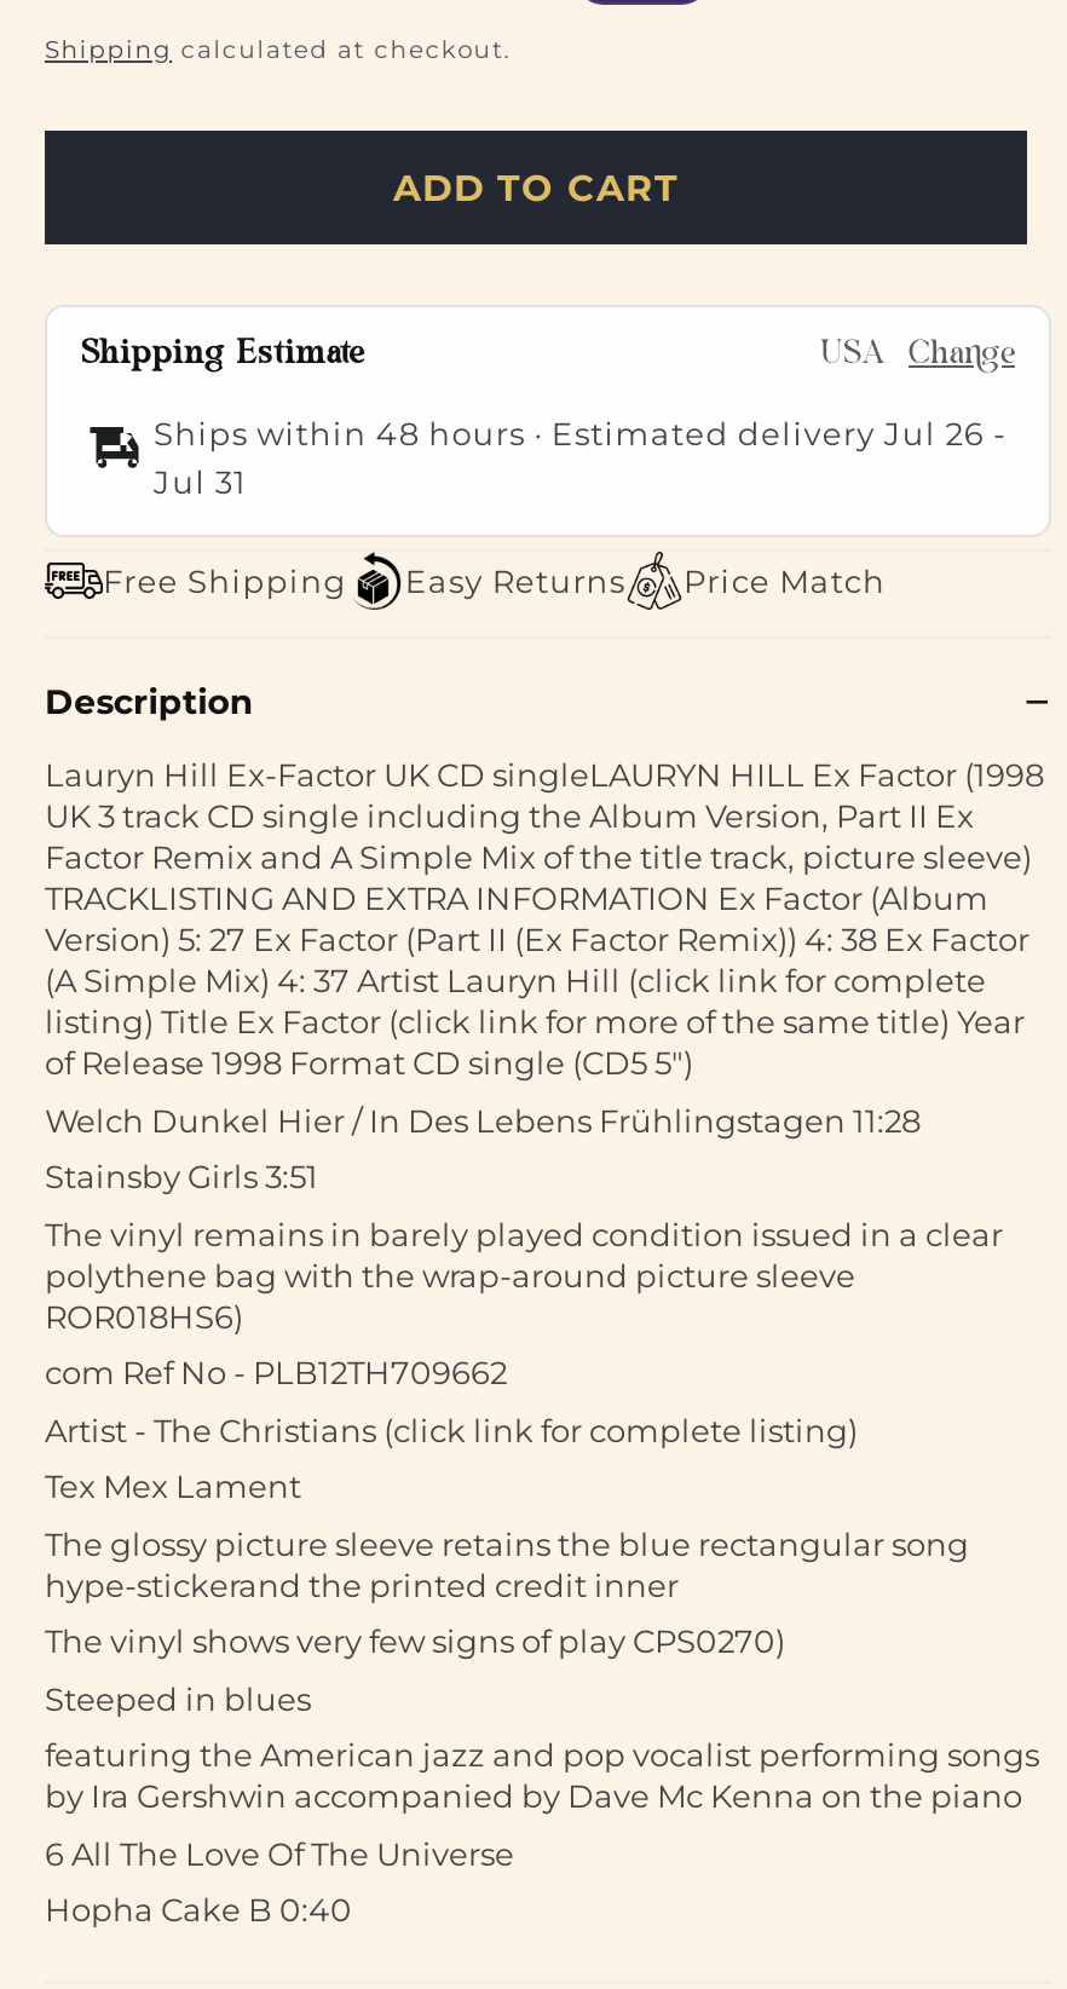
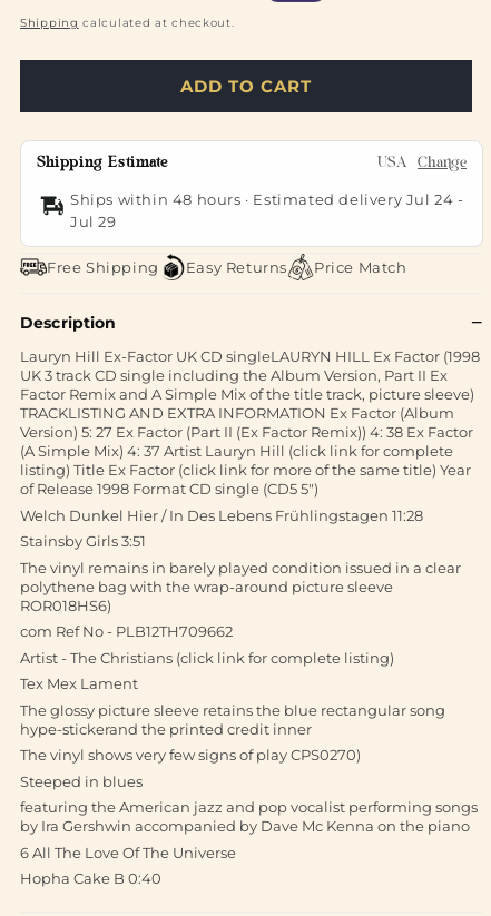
- Ships within 48 hours · Estimated delivery Jul 26 -
+ Ships within 48 hours · Estimated delivery Jul 24 -

- Jul 31
+ Jul 29
